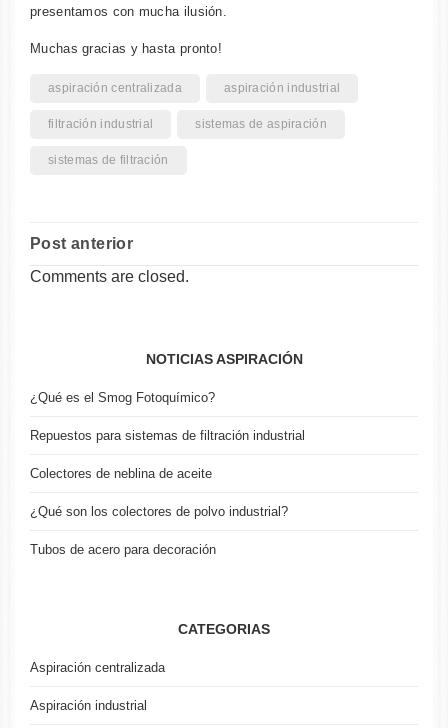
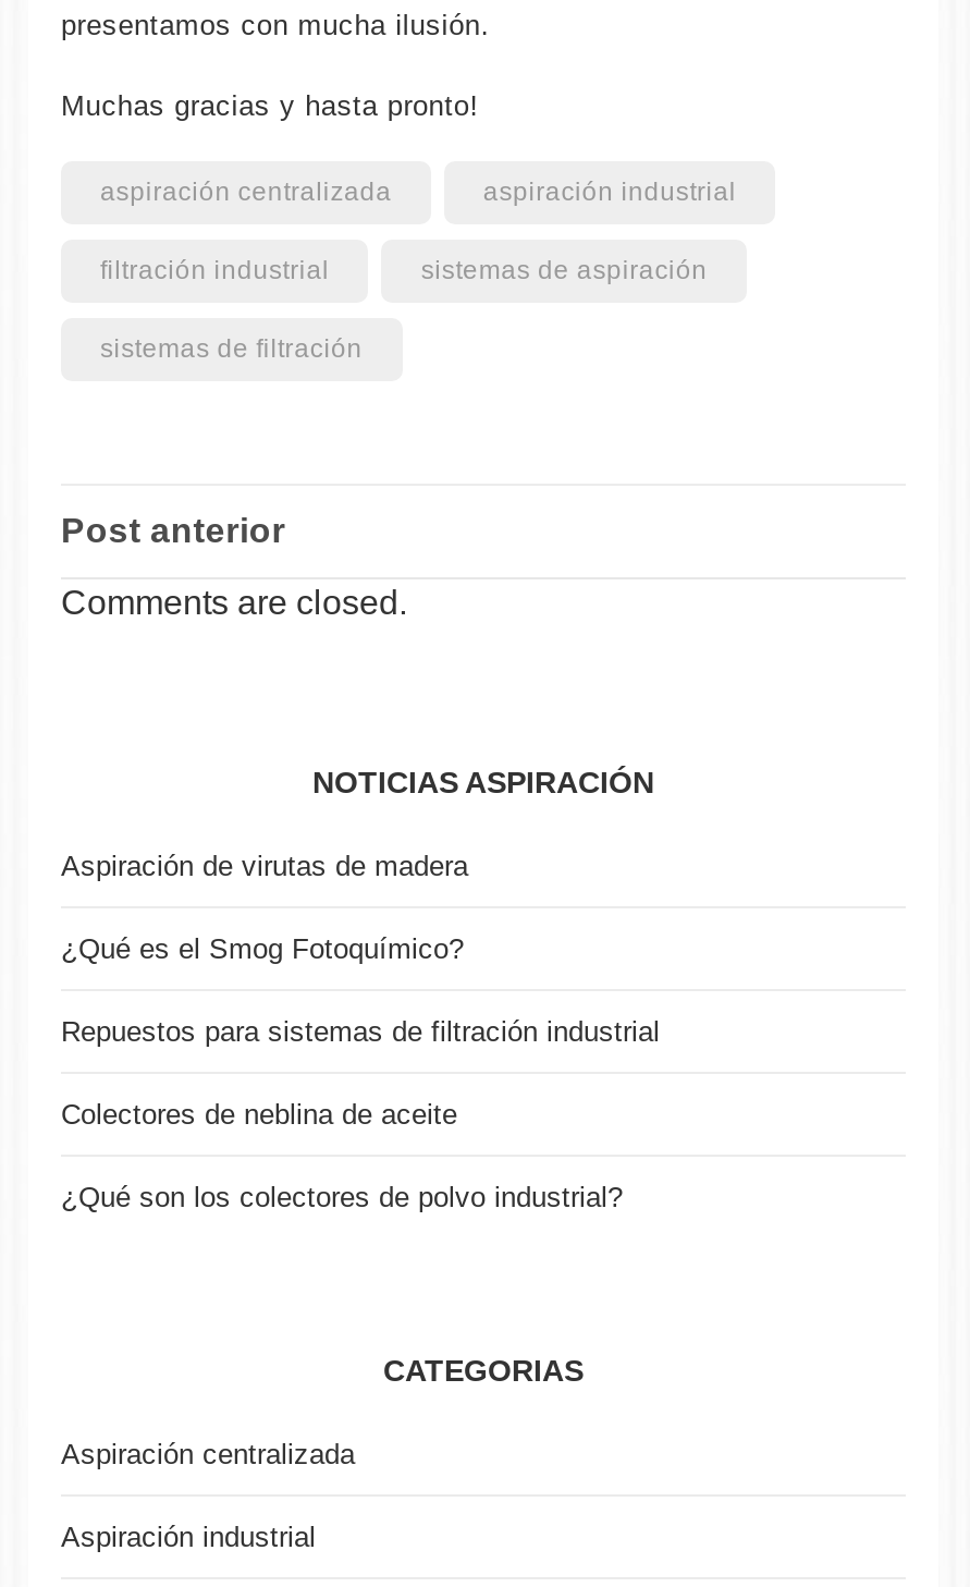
+ Aspiración de virutas de madera

moved down: ¿Qué es el Smog Fotoquímico? | Repuestos para sistemas de filtración industrial | Colectores de neblina de aceite | ¿Qué son los colectores de polvo industrial?

- Tubos de acero para decoración
